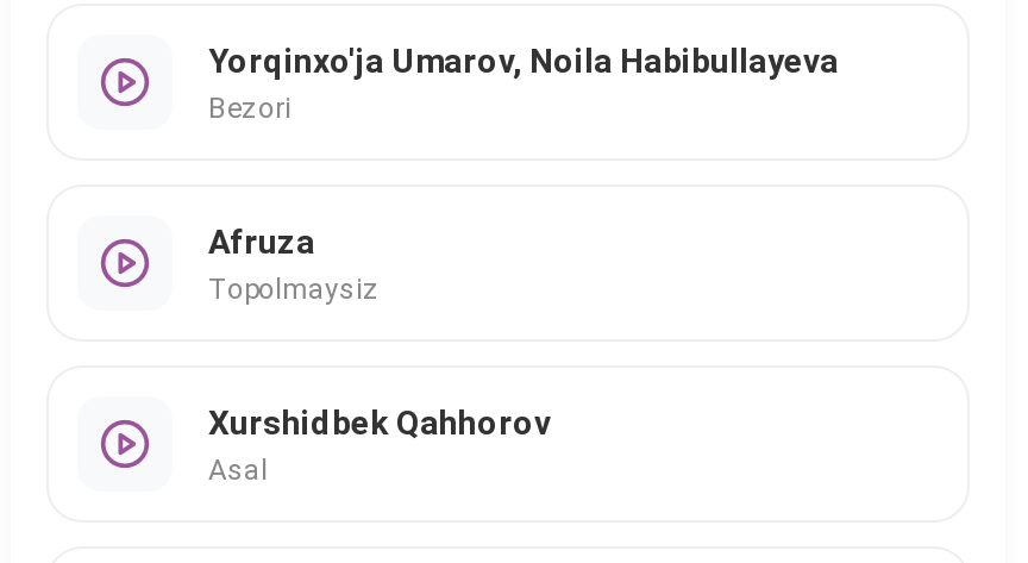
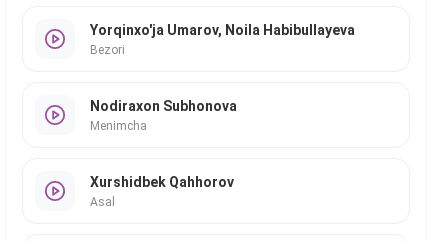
- Afruza
- Topolmaysiz
+ Nodiraxon Subhonova
+ Menimcha
